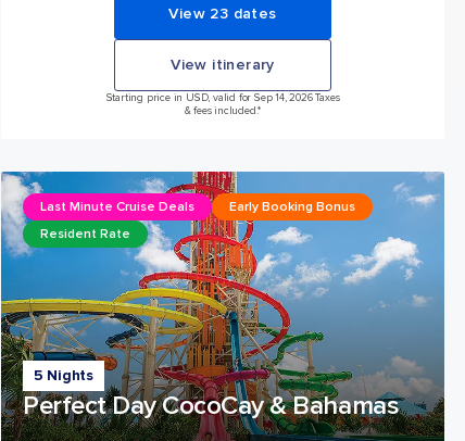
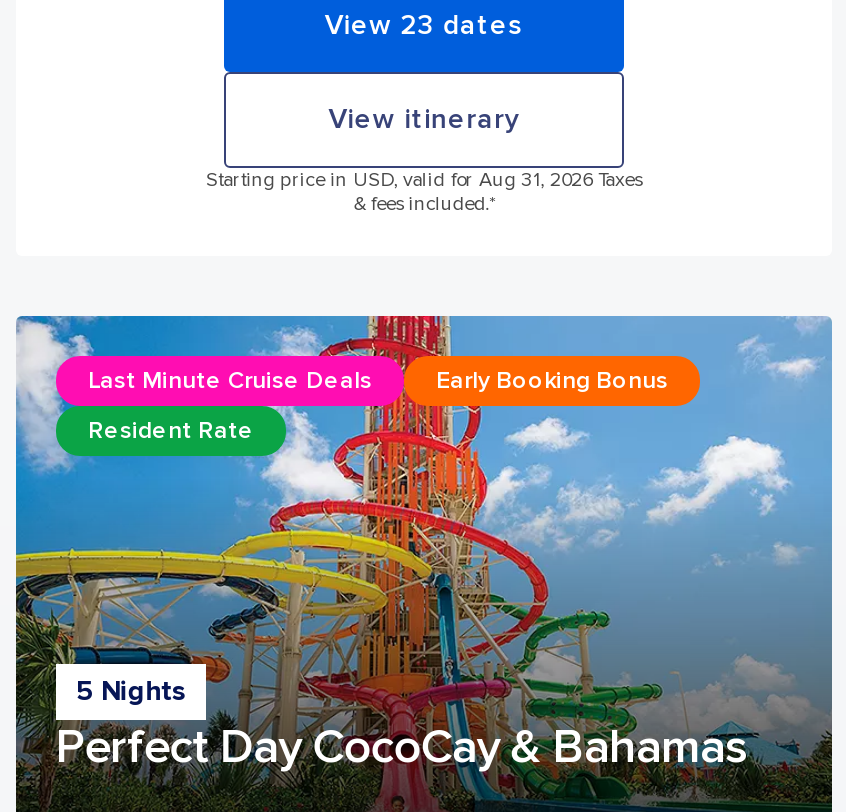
- Starting price in USD, valid for Sep 14, 2026 Taxes
+ Starting price in USD, valid for Aug 31, 2026 Taxes
